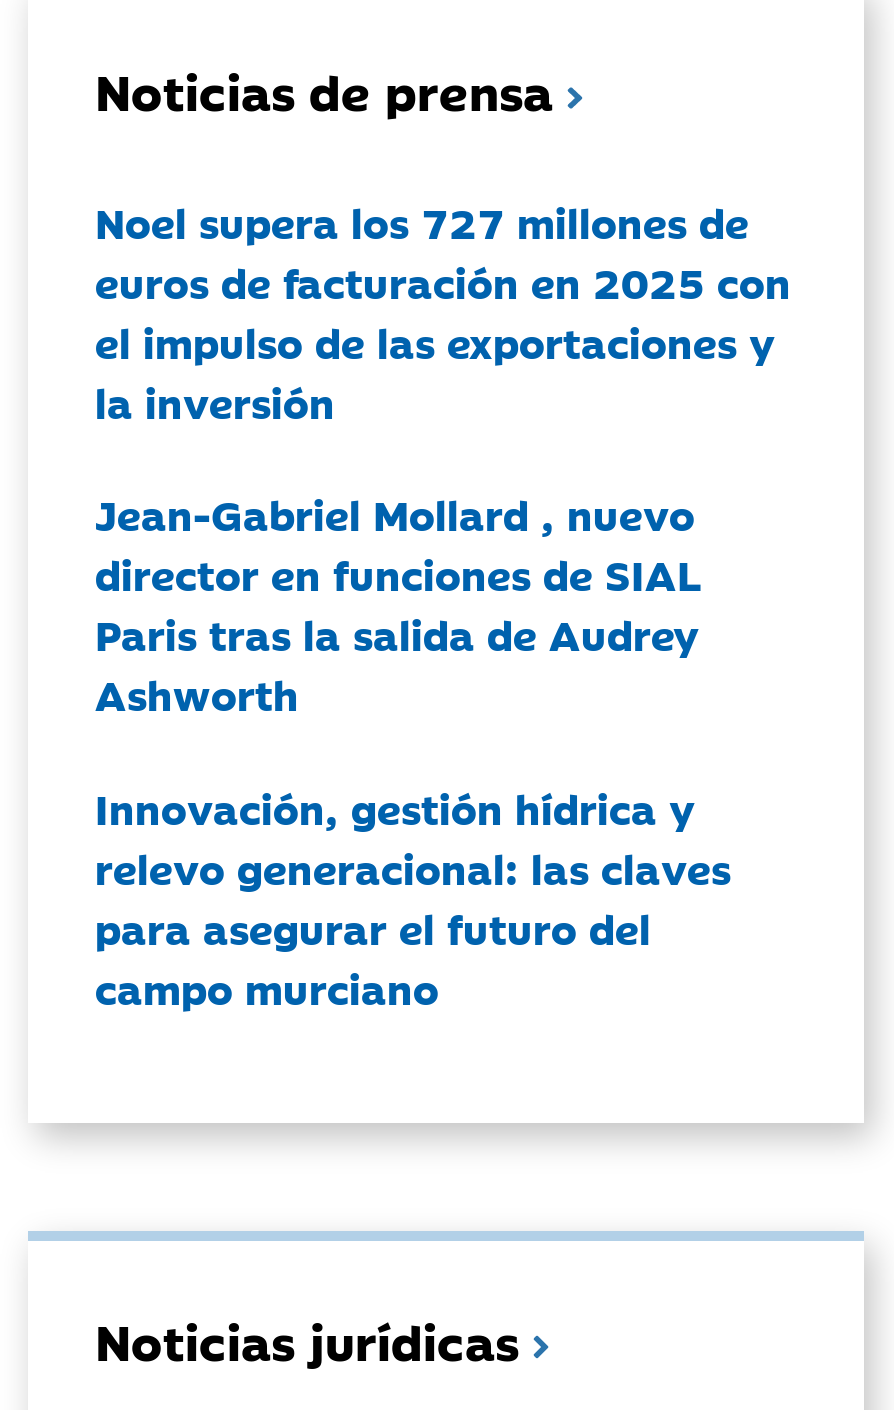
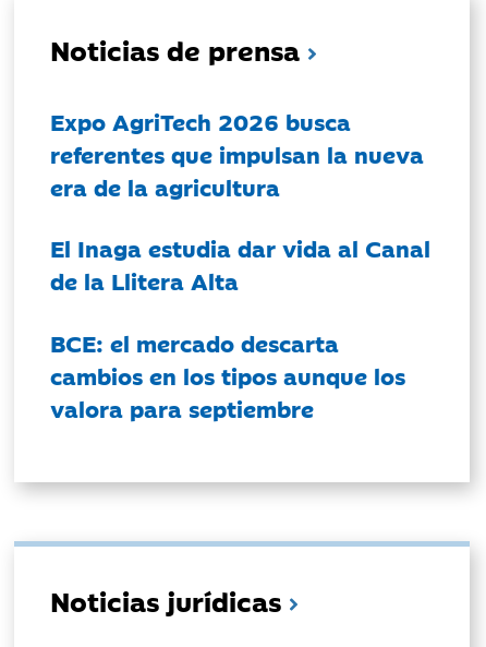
- Noel supera los 727 millones de
- euros de facturación en 2025 con
- el impulso de las exportaciones y
- la inversión
+ Expo AgriTech 2026 busca
+ referentes que impulsan la nueva
+ era de la agricultura

- Jean-Gabriel Mollard , nuevo
- director en funciones de SIAL
- Paris tras la salida de Audrey
- Ashworth
+ El Inaga estudia dar vida al Canal
+ de la Llitera Alta

- Innovación, gestión hídrica y
- relevo generacional: las claves
- para asegurar el futuro del
- campo murciano
+ BCE: el mercado descarta
+ cambios en los tipos aunque los
+ valora para septiembre
